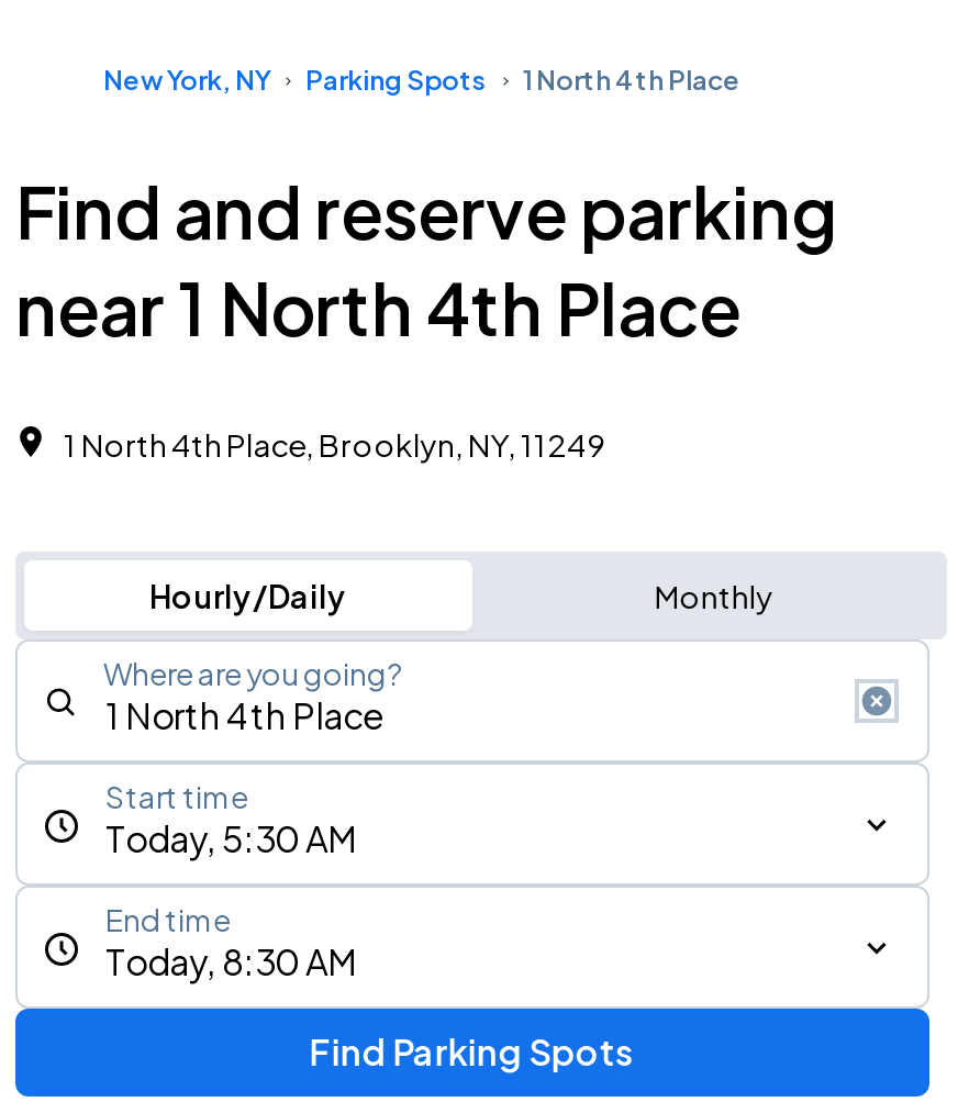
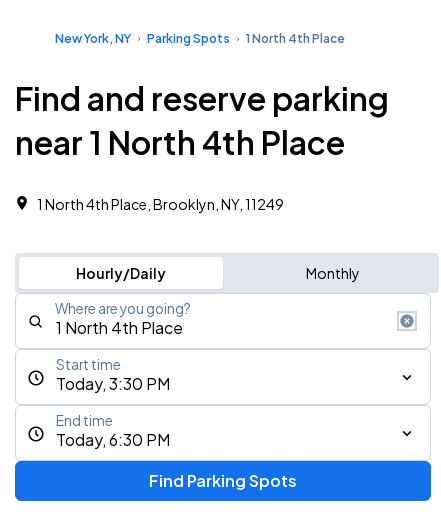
- Today, 5:30 AM
+ Today, 3:30 PM

- Today, 8:30 AM
+ Today, 6:30 PM
